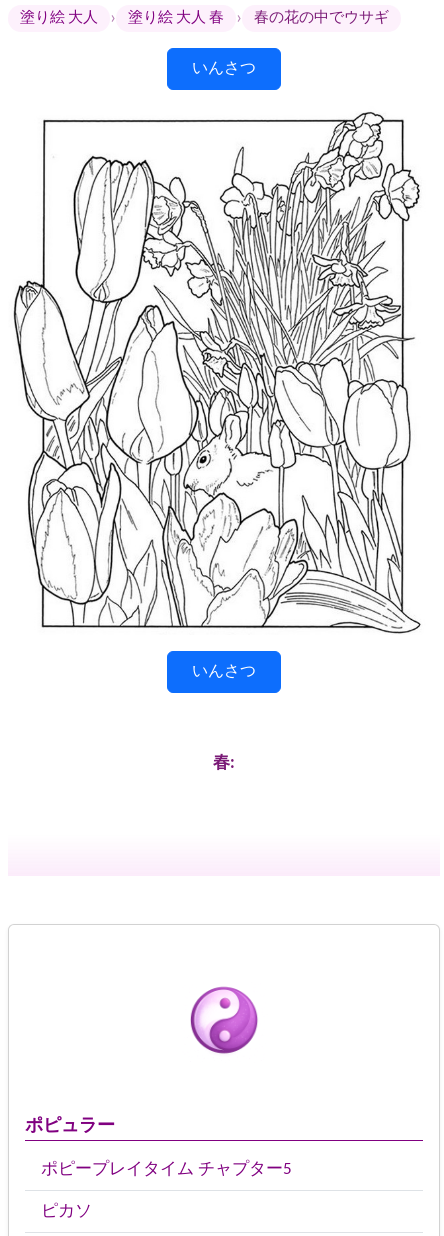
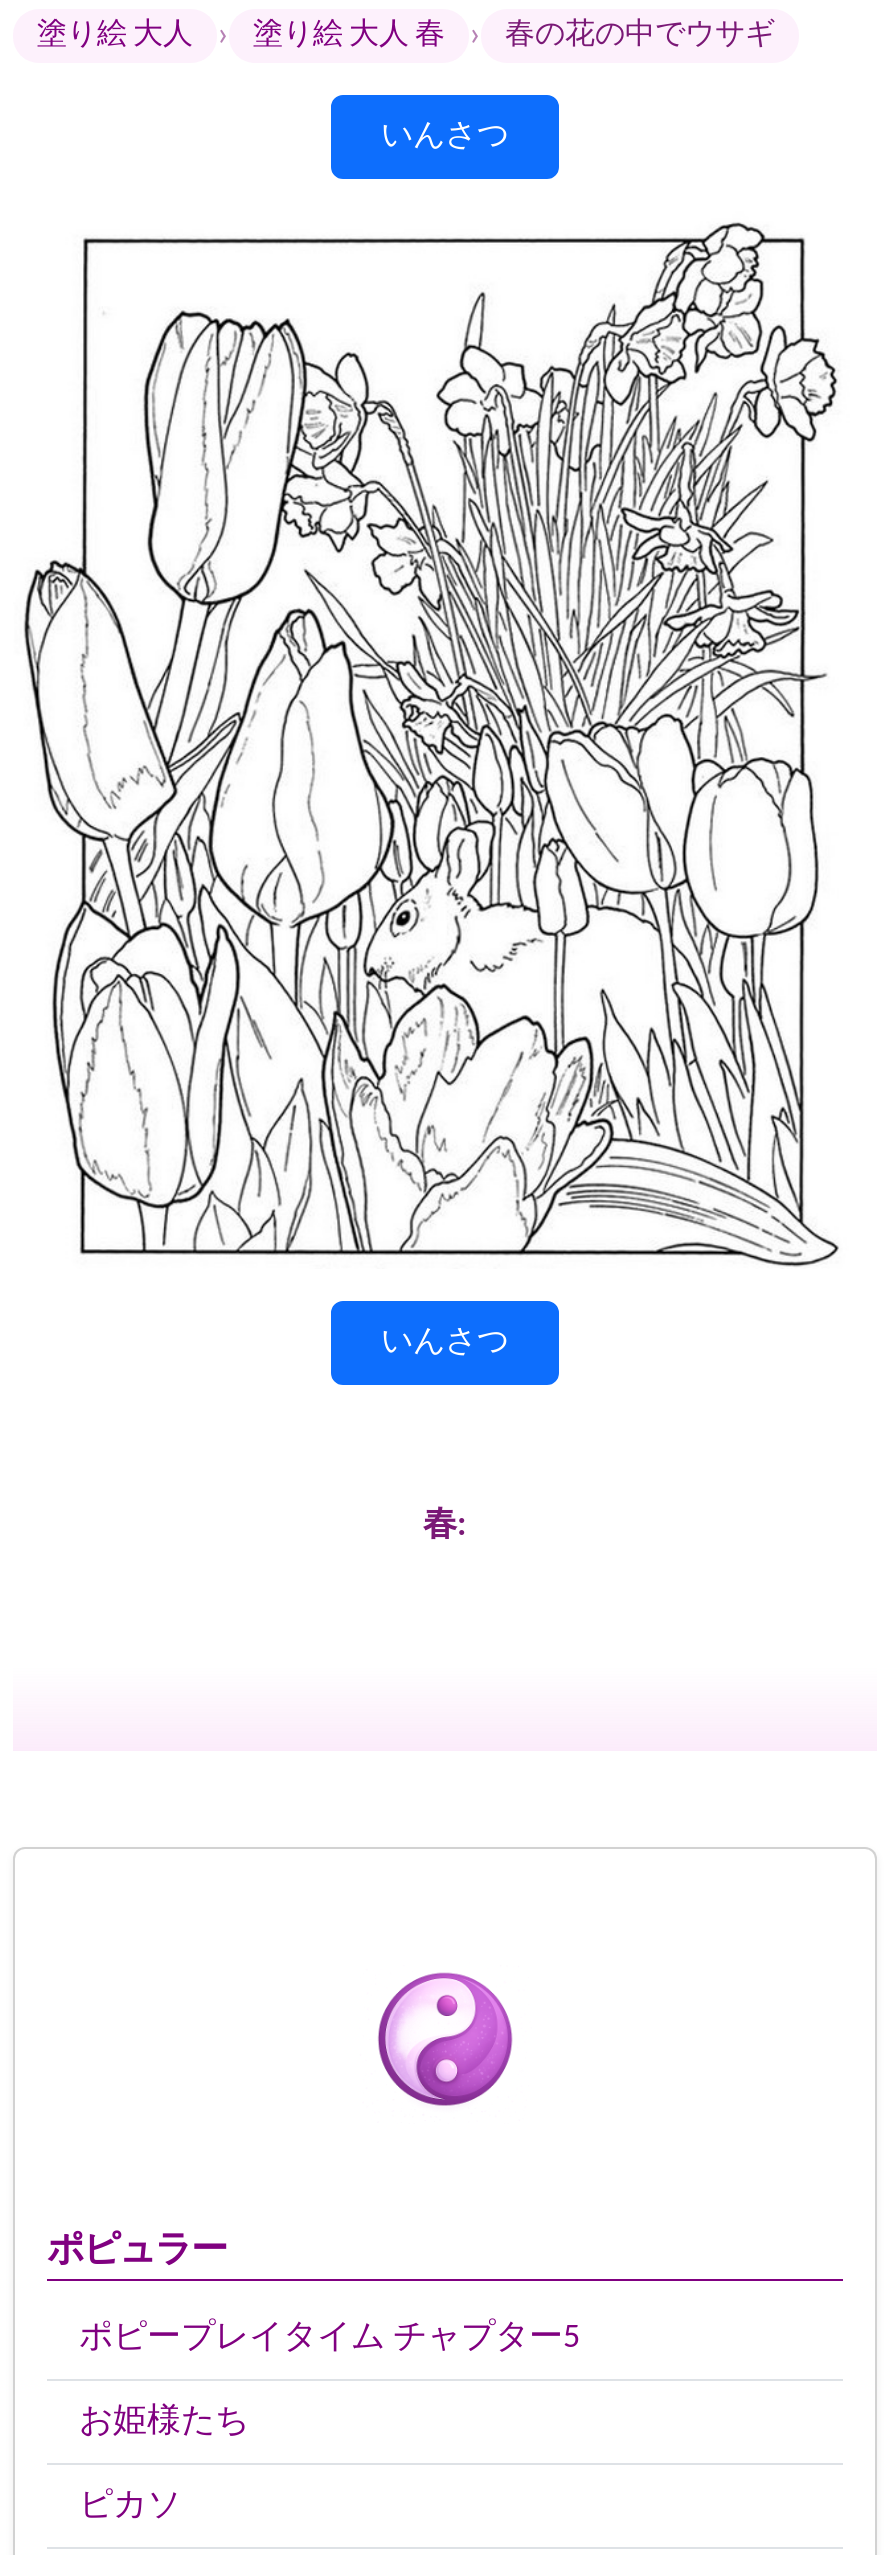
+ お姫様たち
